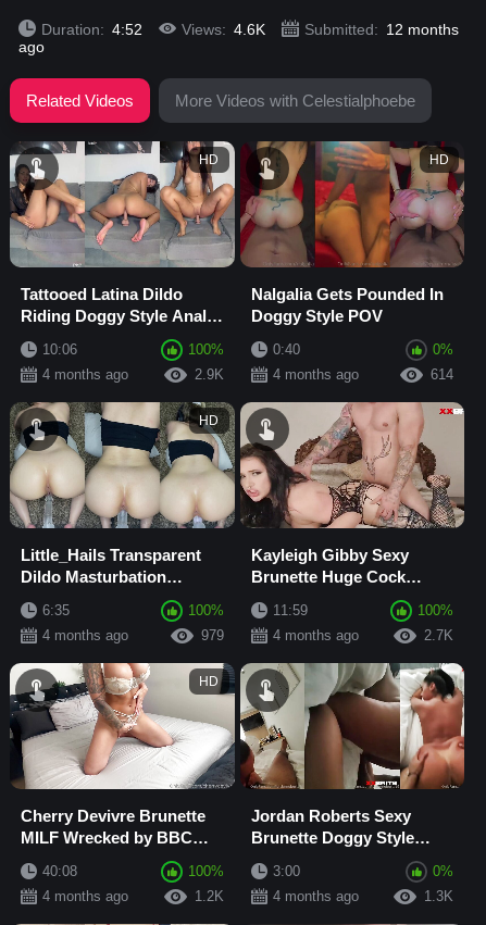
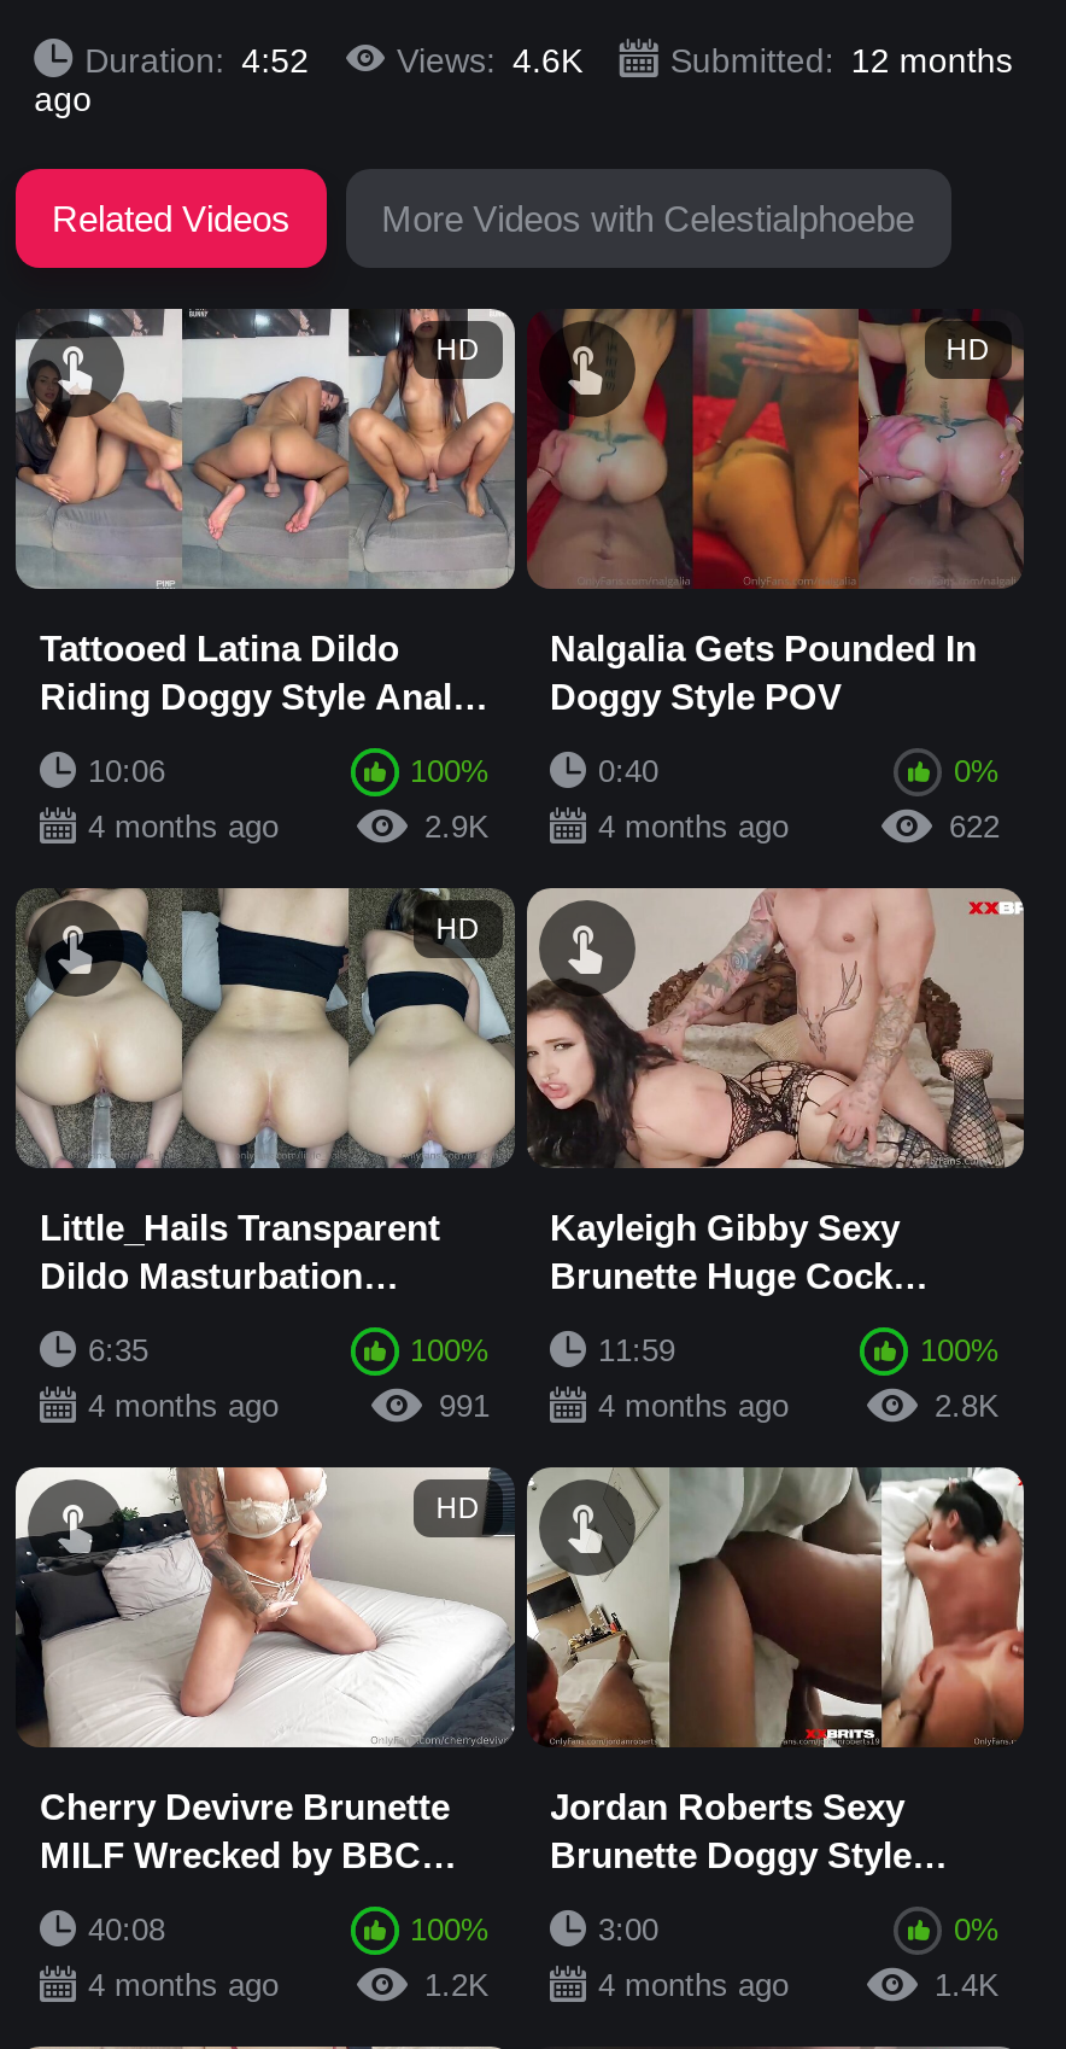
- 614
+ 622

- 979
+ 991

- 2.7K
+ 2.8K

- 1.3K
+ 1.4K
